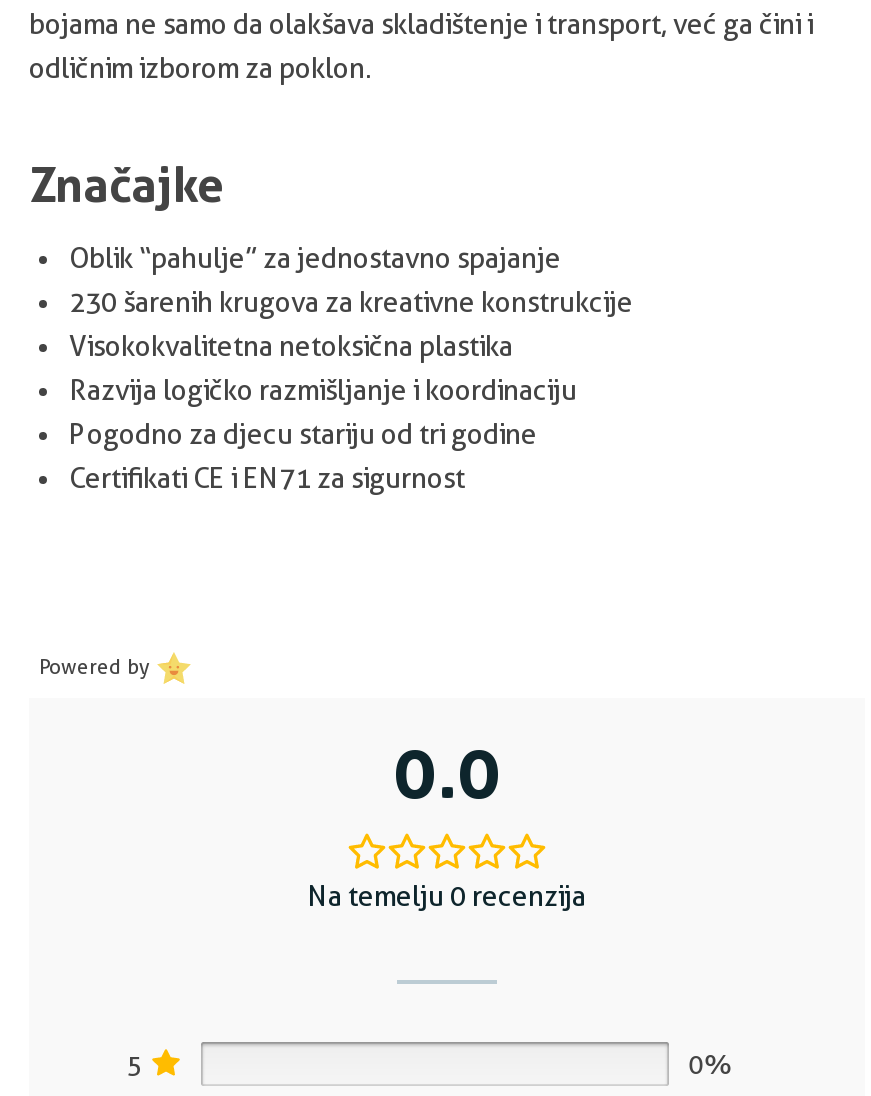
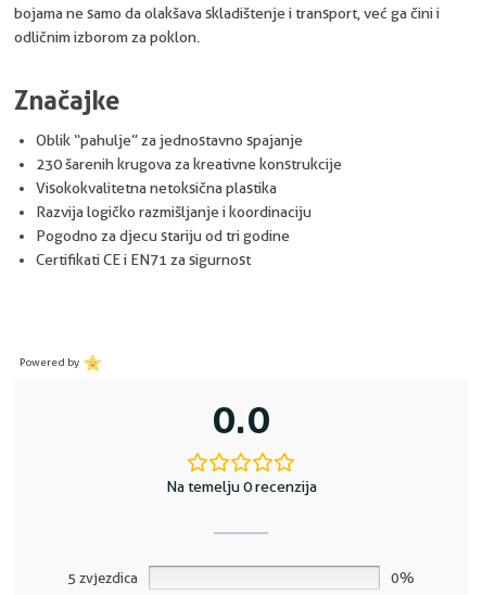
- 5
+ 5 zvjezdica
